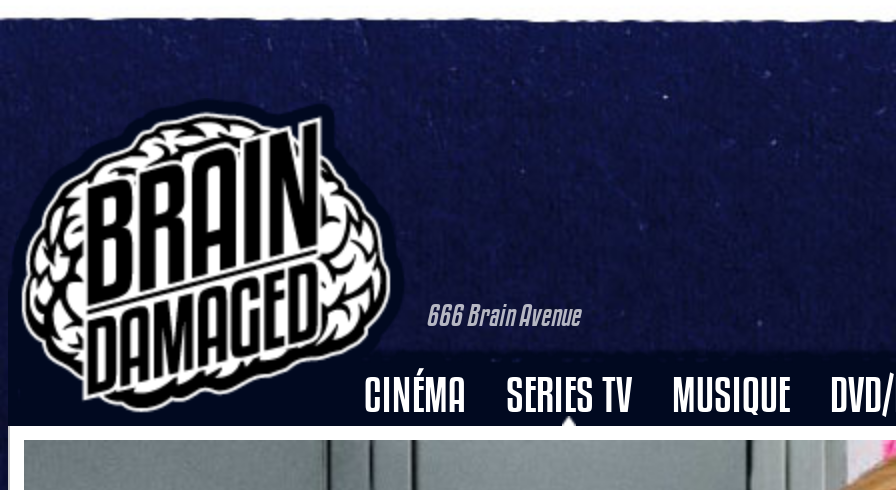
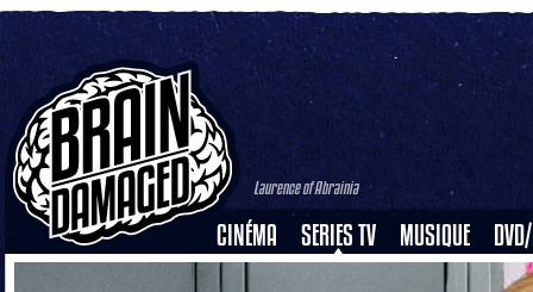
- 666 Brain Avenue
+ Laurence of Abrainia
